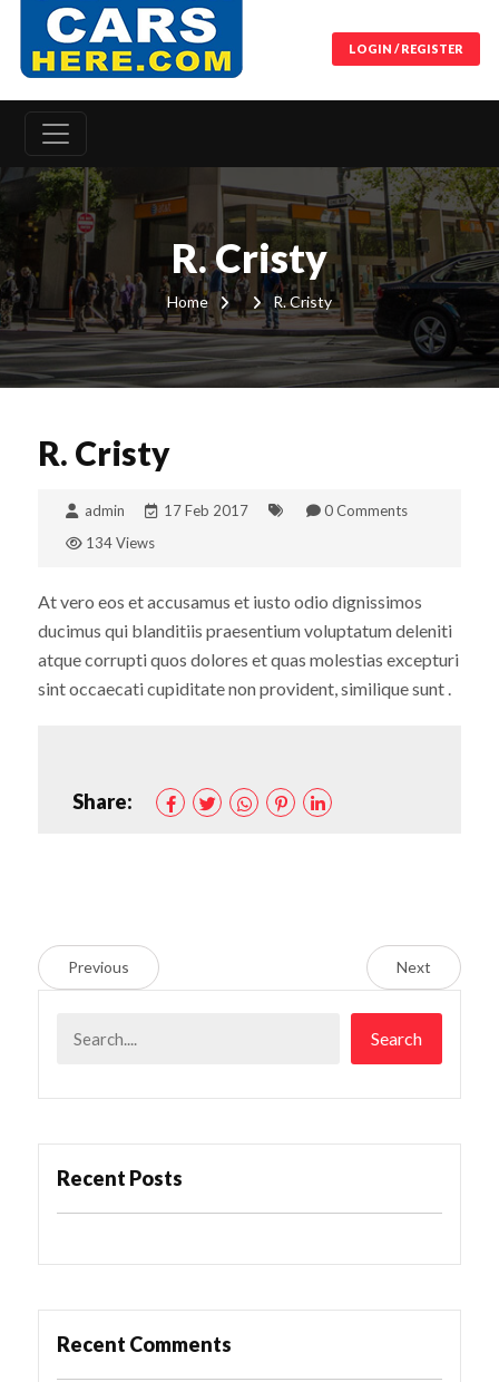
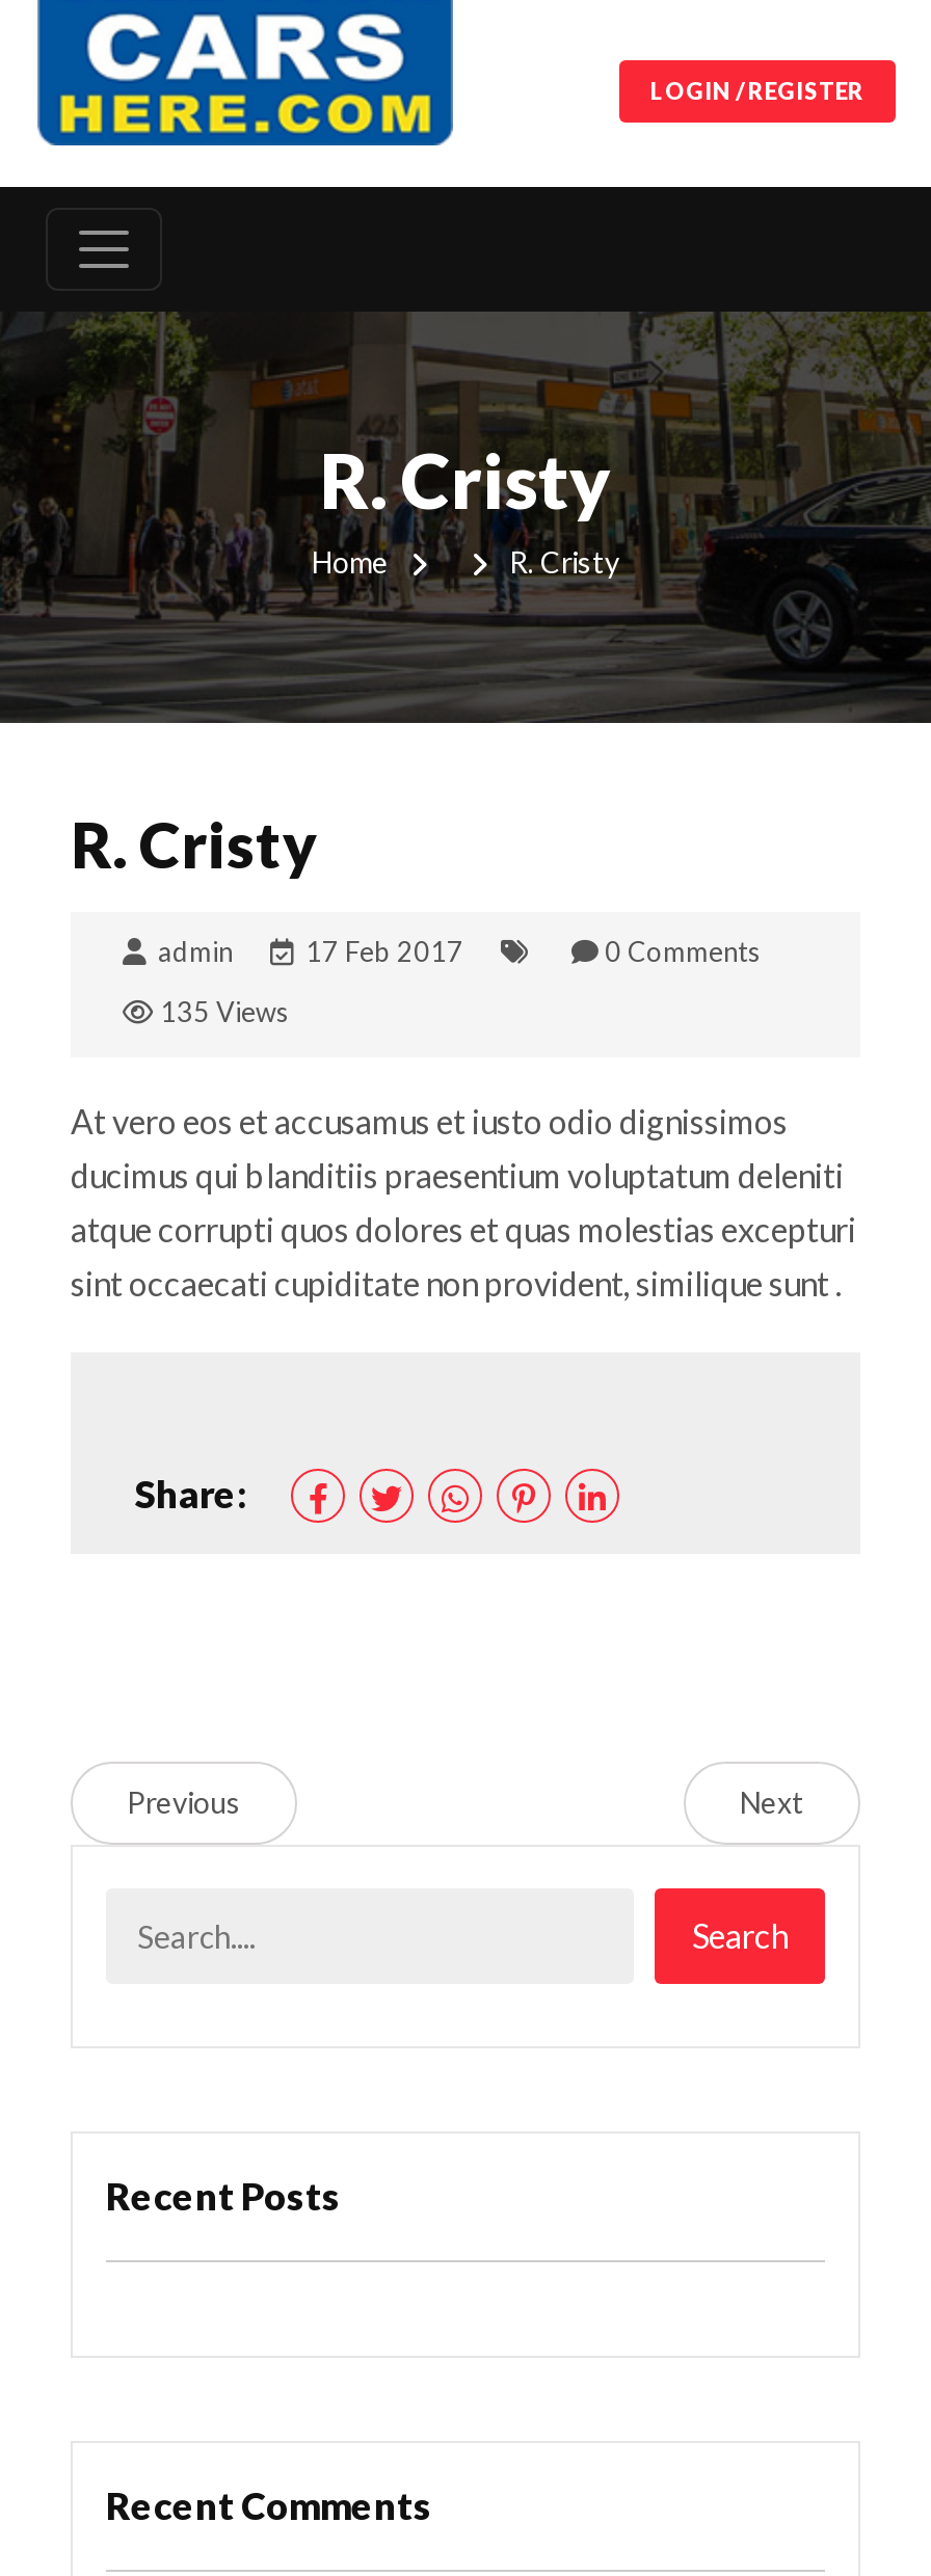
- 134 Views
+ 135 Views
